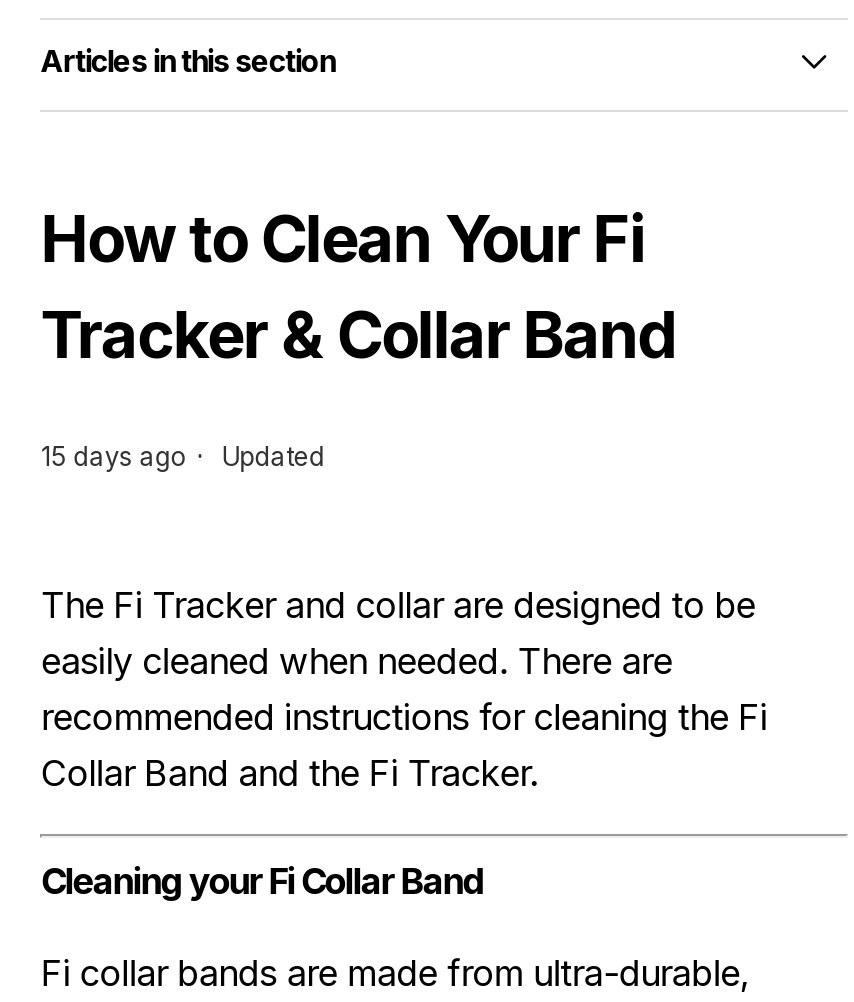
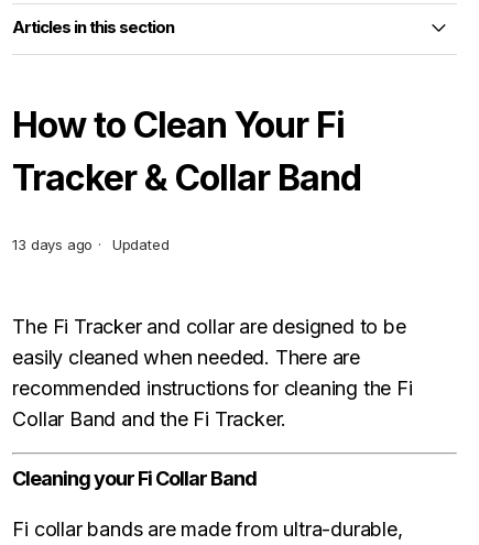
- 15 days ago Updated
+ 13 days ago Updated
